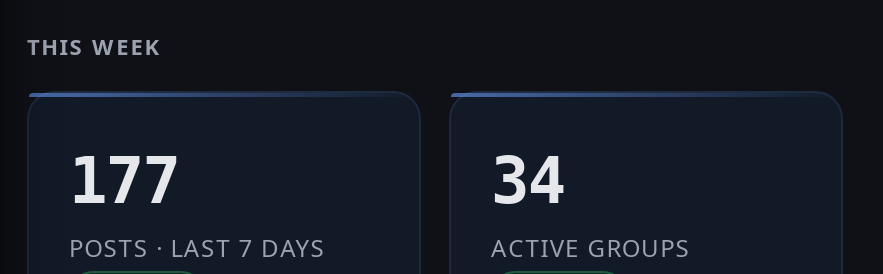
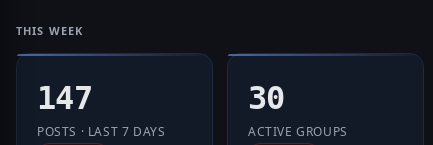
- 177
+ 147

- 34
+ 30
